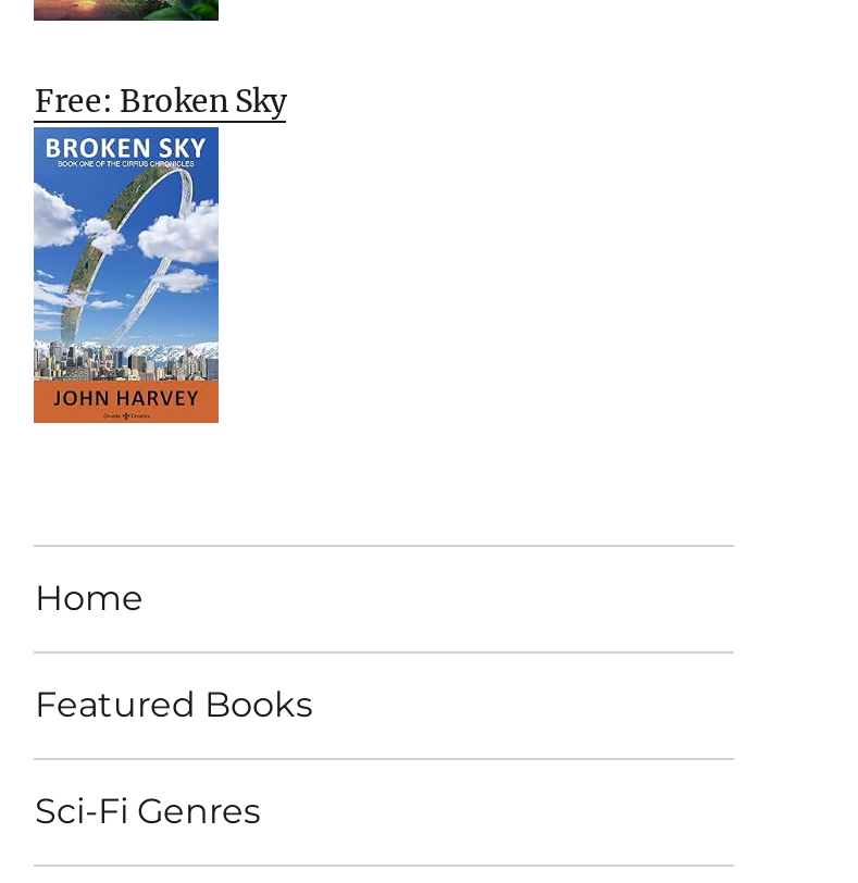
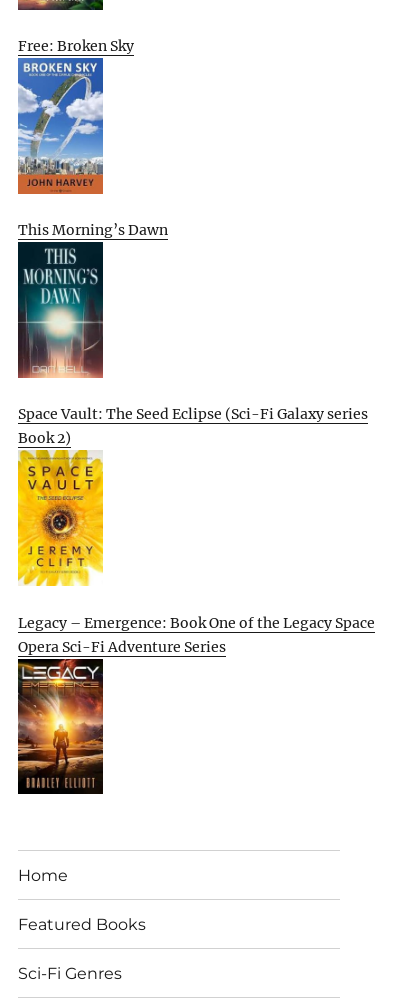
+ [image]
+ Space Vault: The Seed Eclipse (Sci-Fi Galaxy series
+ Book 2)

+ [image]
+ Legacy – Emergence: Book One of the Legacy Space
+ Opera Sci-Fi Adventure Series

+ [image]

+ This Morning’s Dawn
